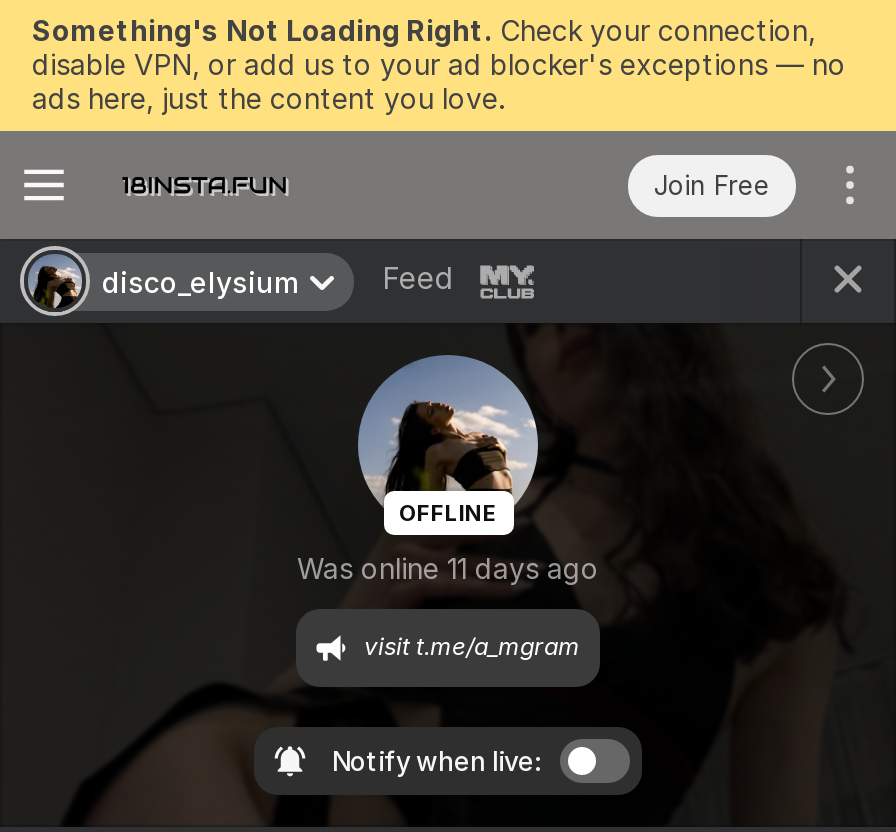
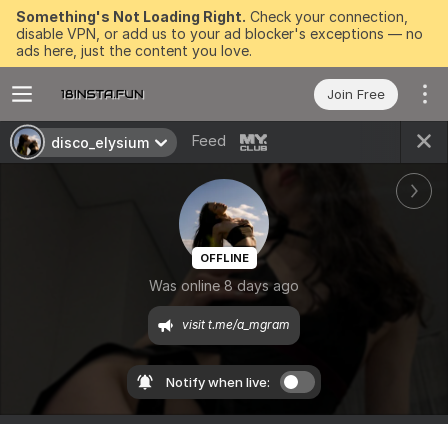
- Was online 11 days ago
+ Was online 8 days ago
